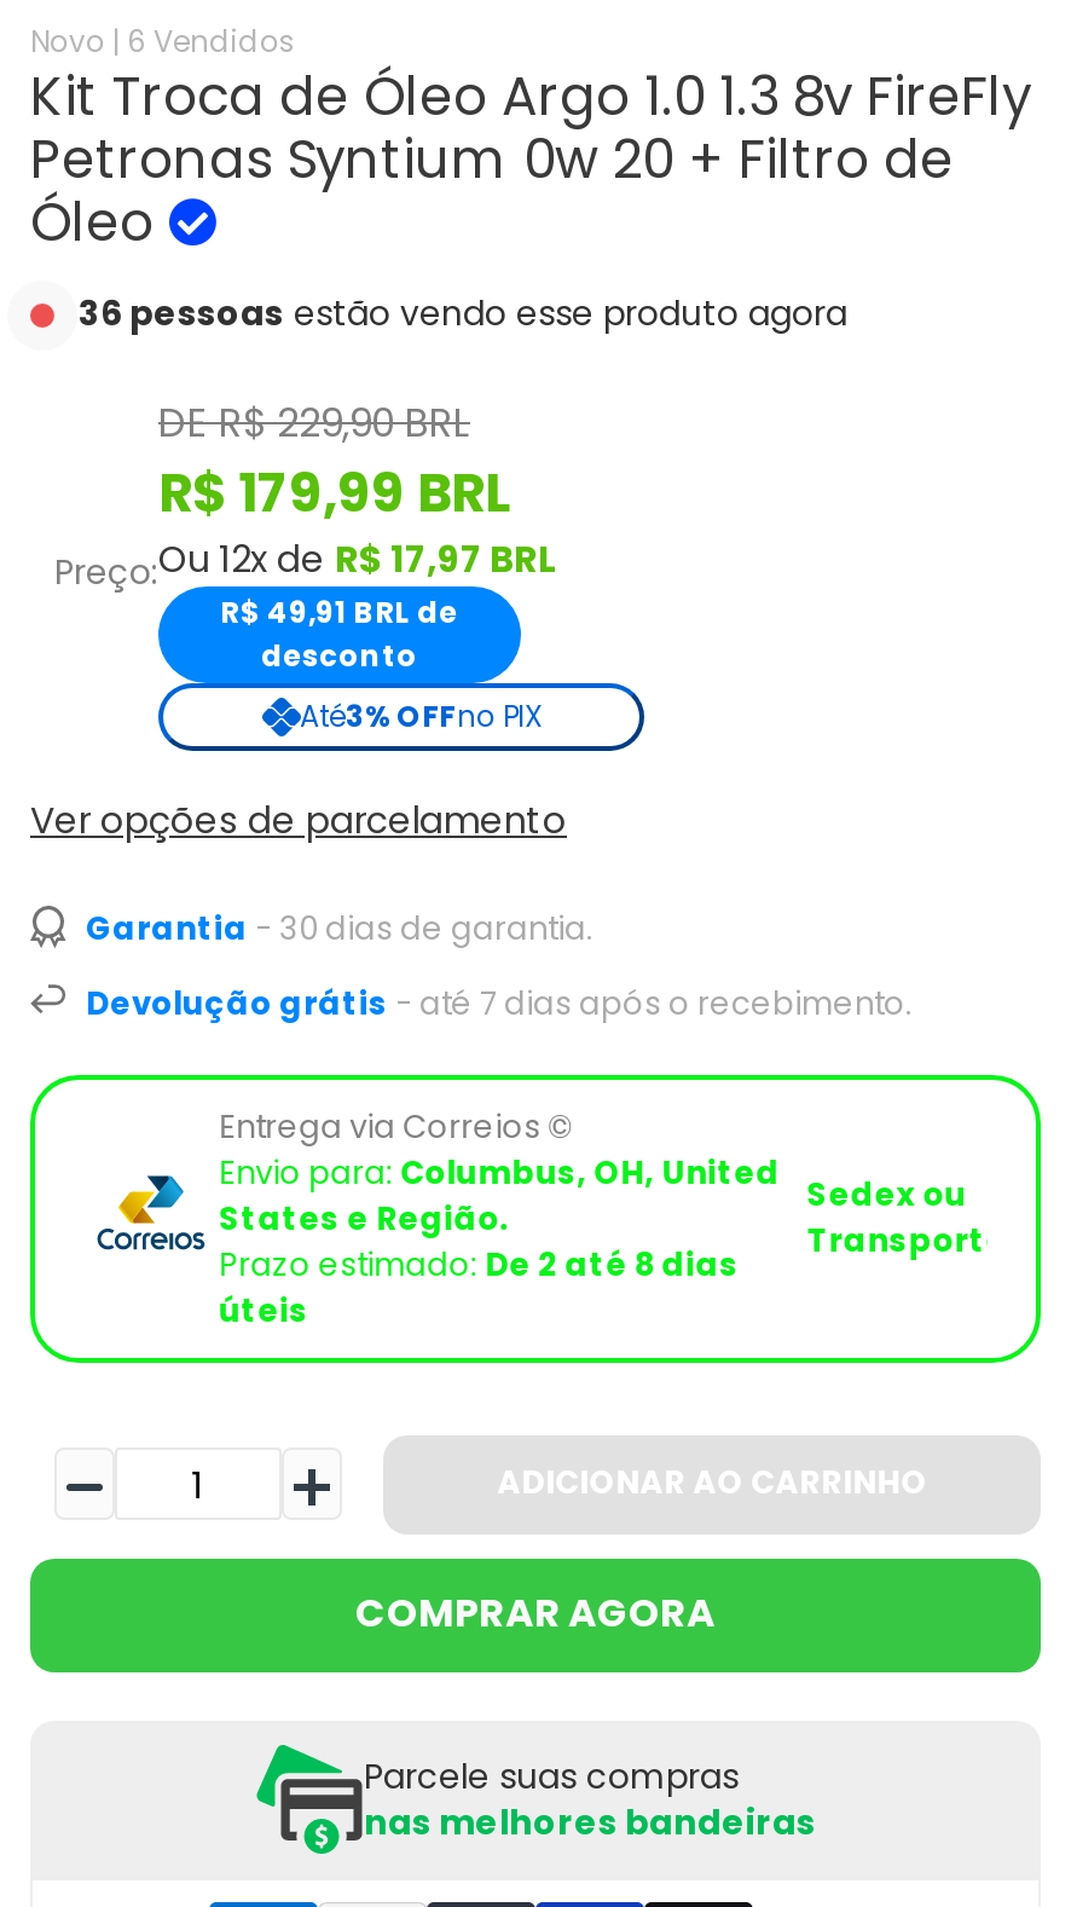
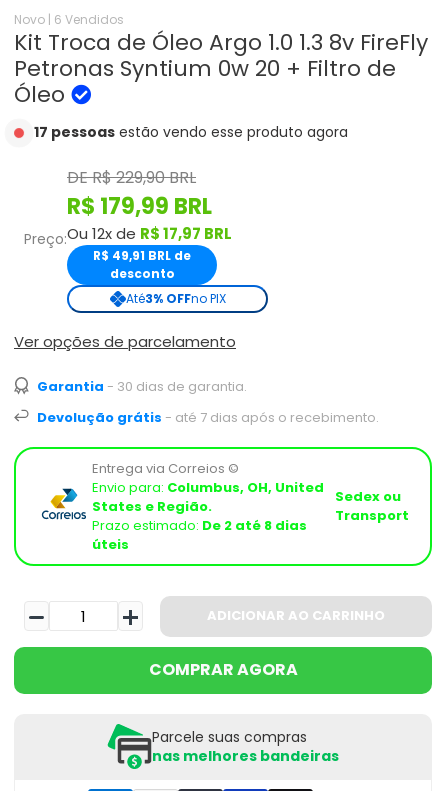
- 36 pessoas estão vendo esse produto agora
+ 17 pessoas estão vendo esse produto agora
